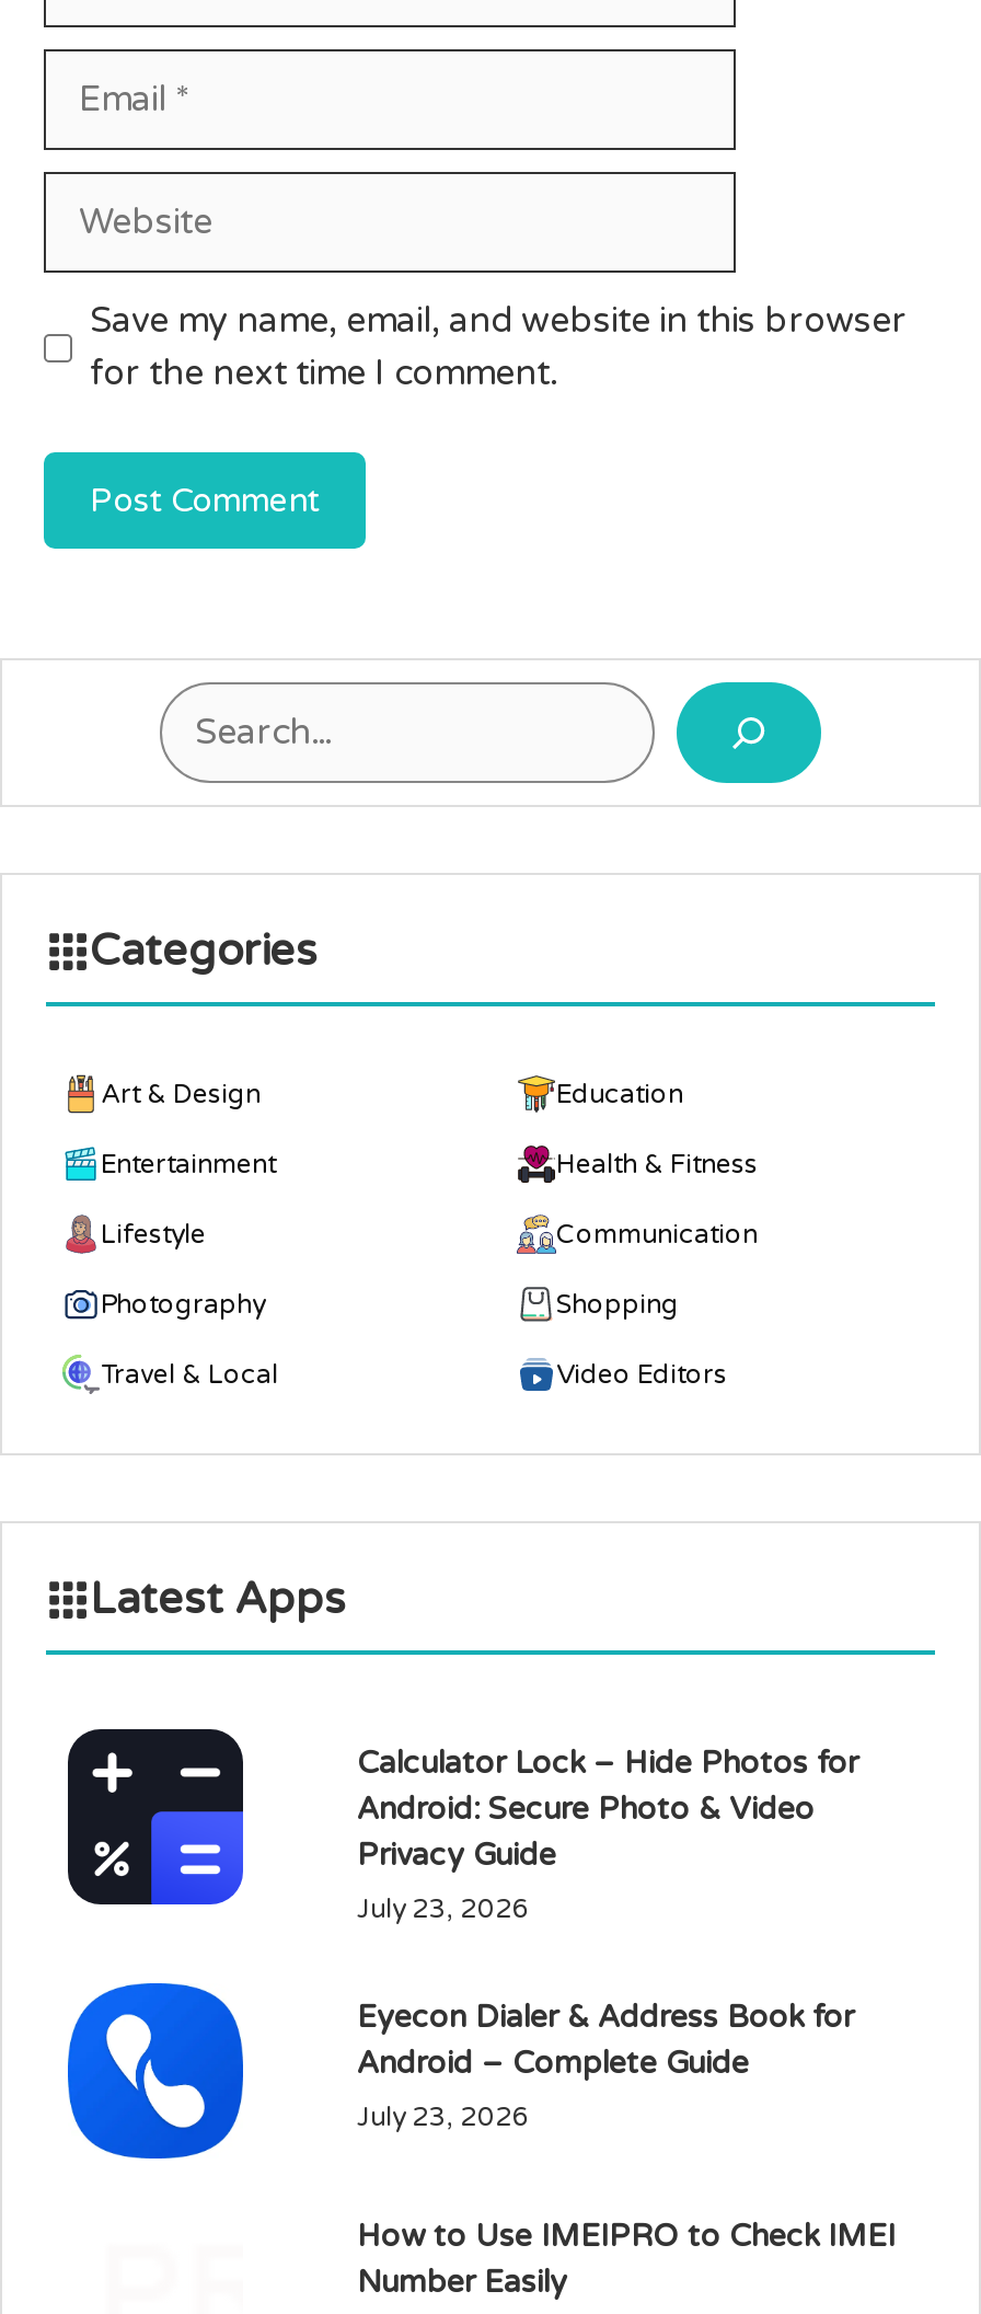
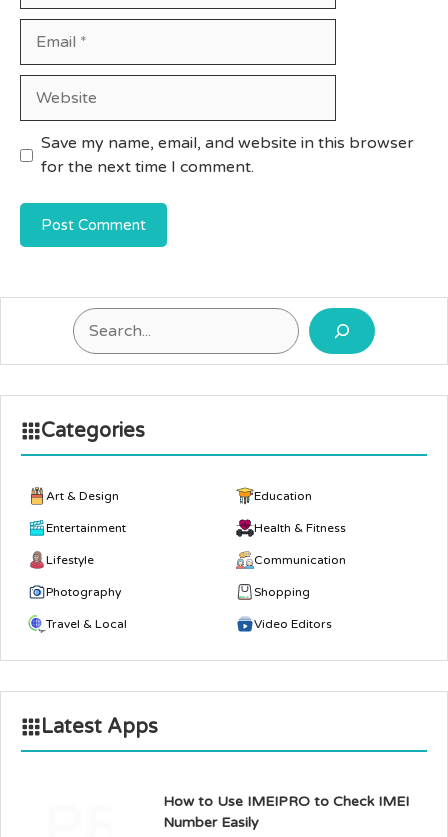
- [image]

- Calculator Lock – Hide Photos for
- Android: Secure Photo & Video
- Privacy Guide
- July 23, 2026
- Eyecon Dialer & Address Book for
- Android – Complete Guide
- July 23, 2026

- [image]
